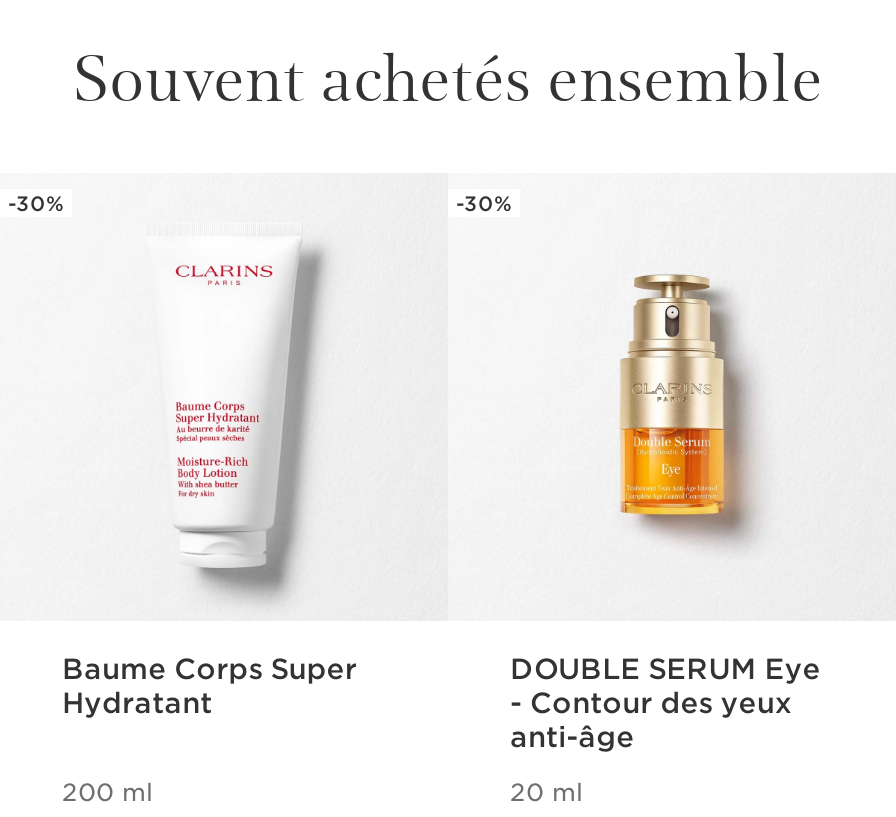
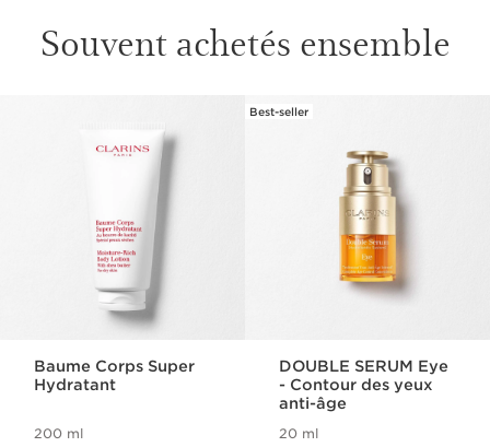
- -30%

- -30%
+ Best-seller
